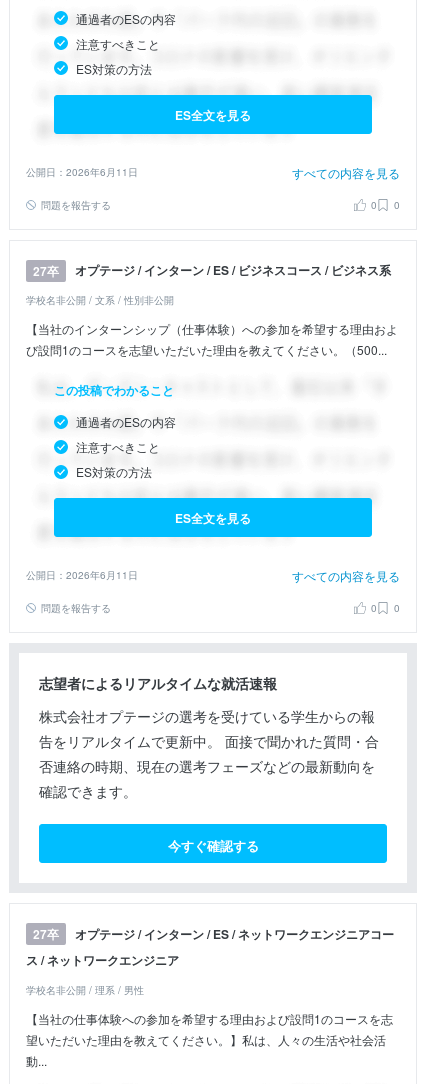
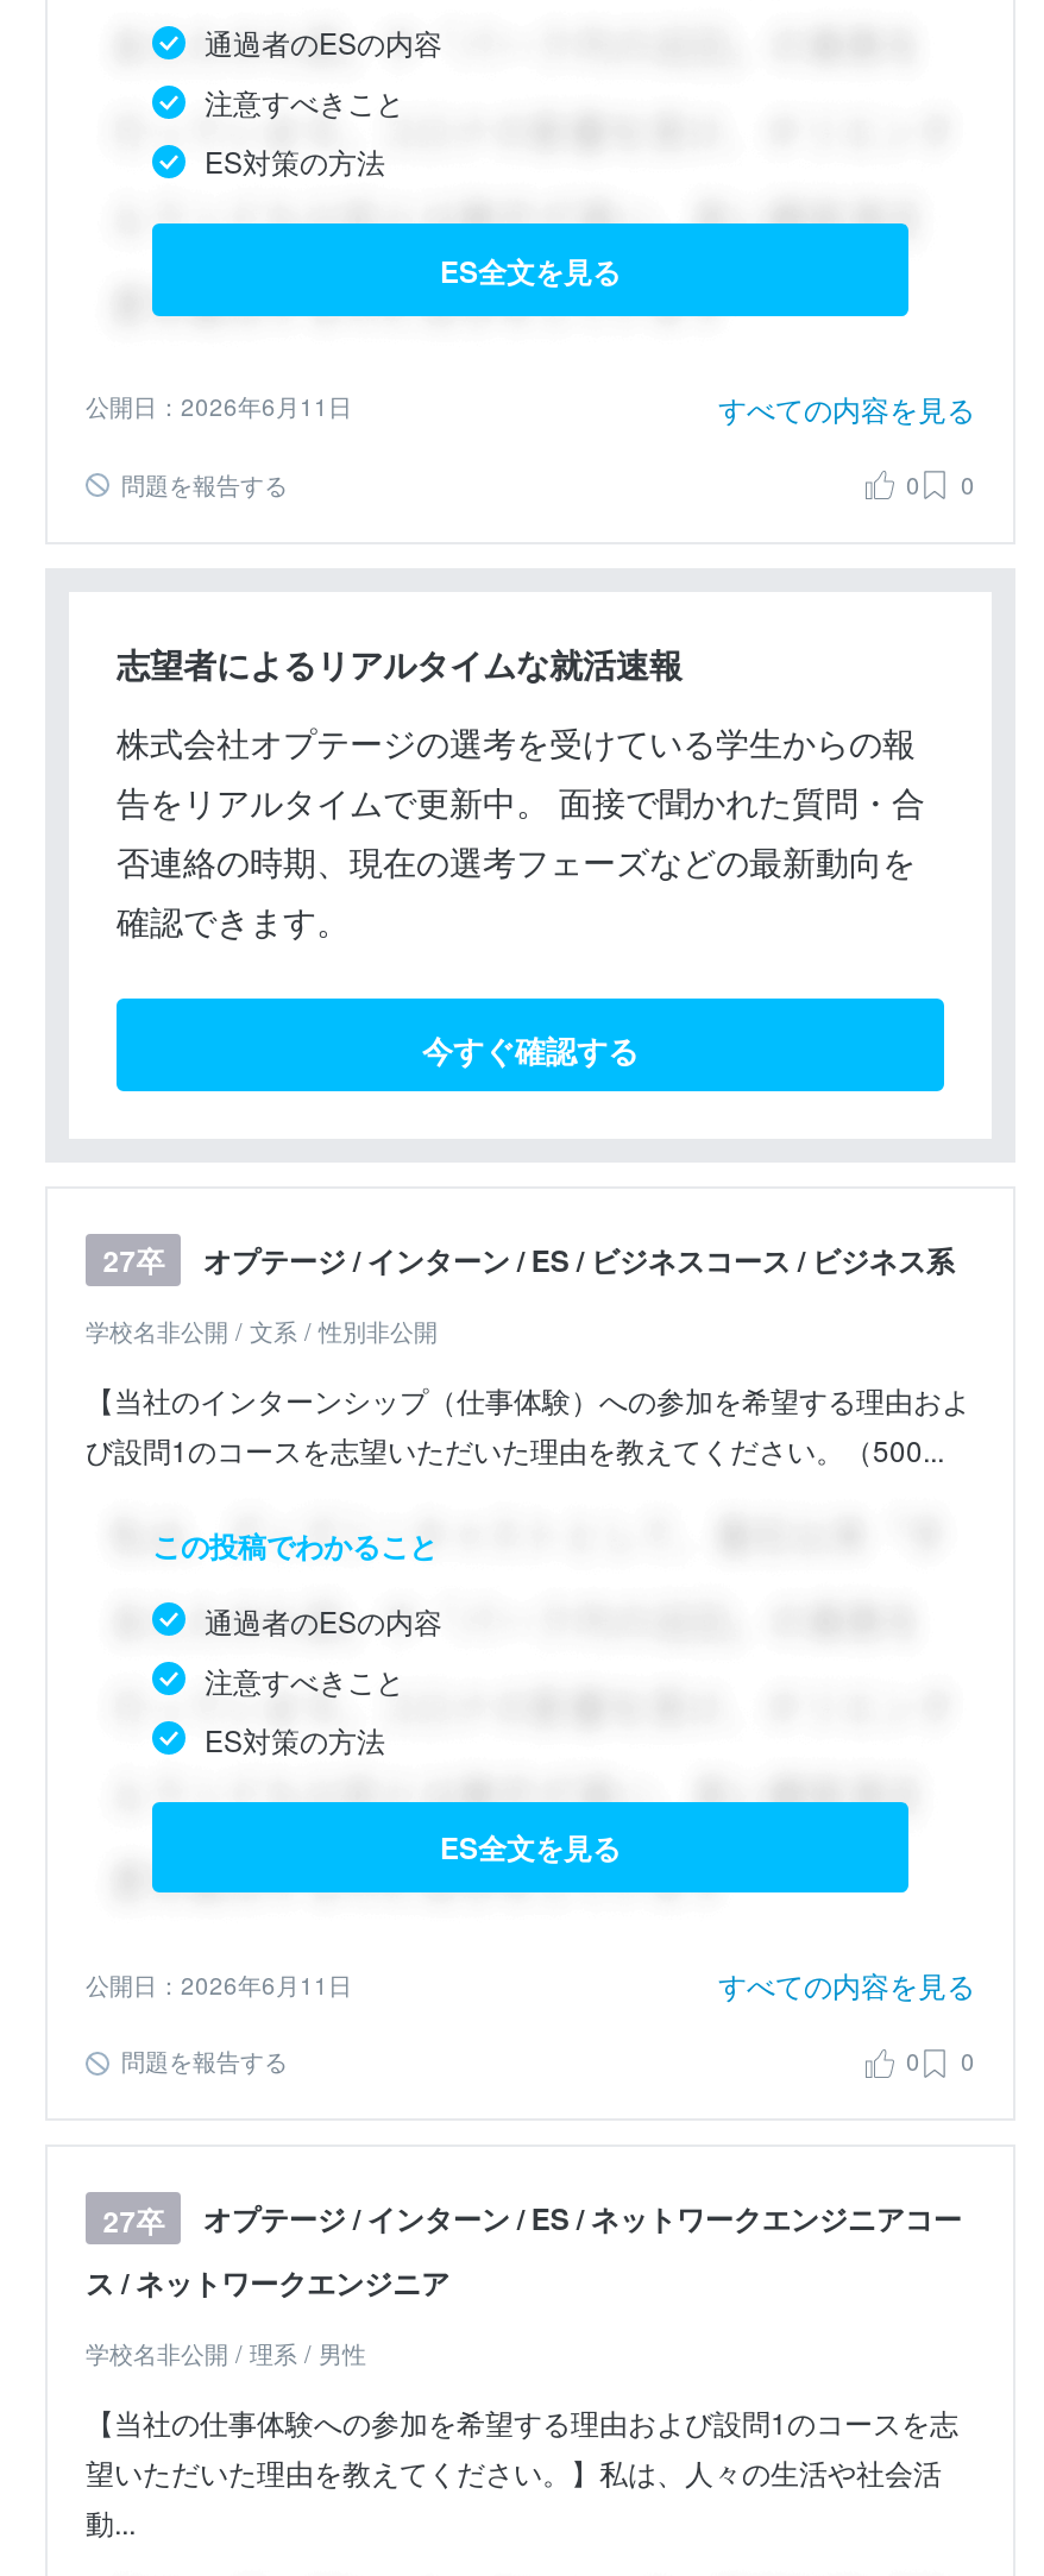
moved down: 27卒 | オプテージ / インターン / ES / ビジネスコース / ビジネス系 | 学校名非公開 / 文系 / 性別非公開 | ... | 0 | 0

moved up: 志望者によるリアルタイムな就活速報 | 株式会社オプテージの選考を受けている学生からの報 | 告をリアルタイムで更新中。 面接で聞かれた質問・合 | 否連絡の時期、現在の選考フェーズなどの最新動向を | 確認できます。 | 今すぐ確認する
